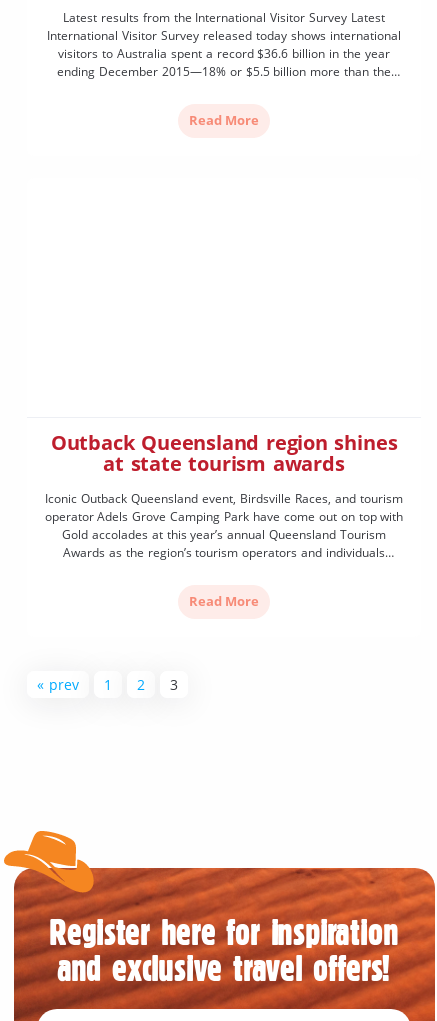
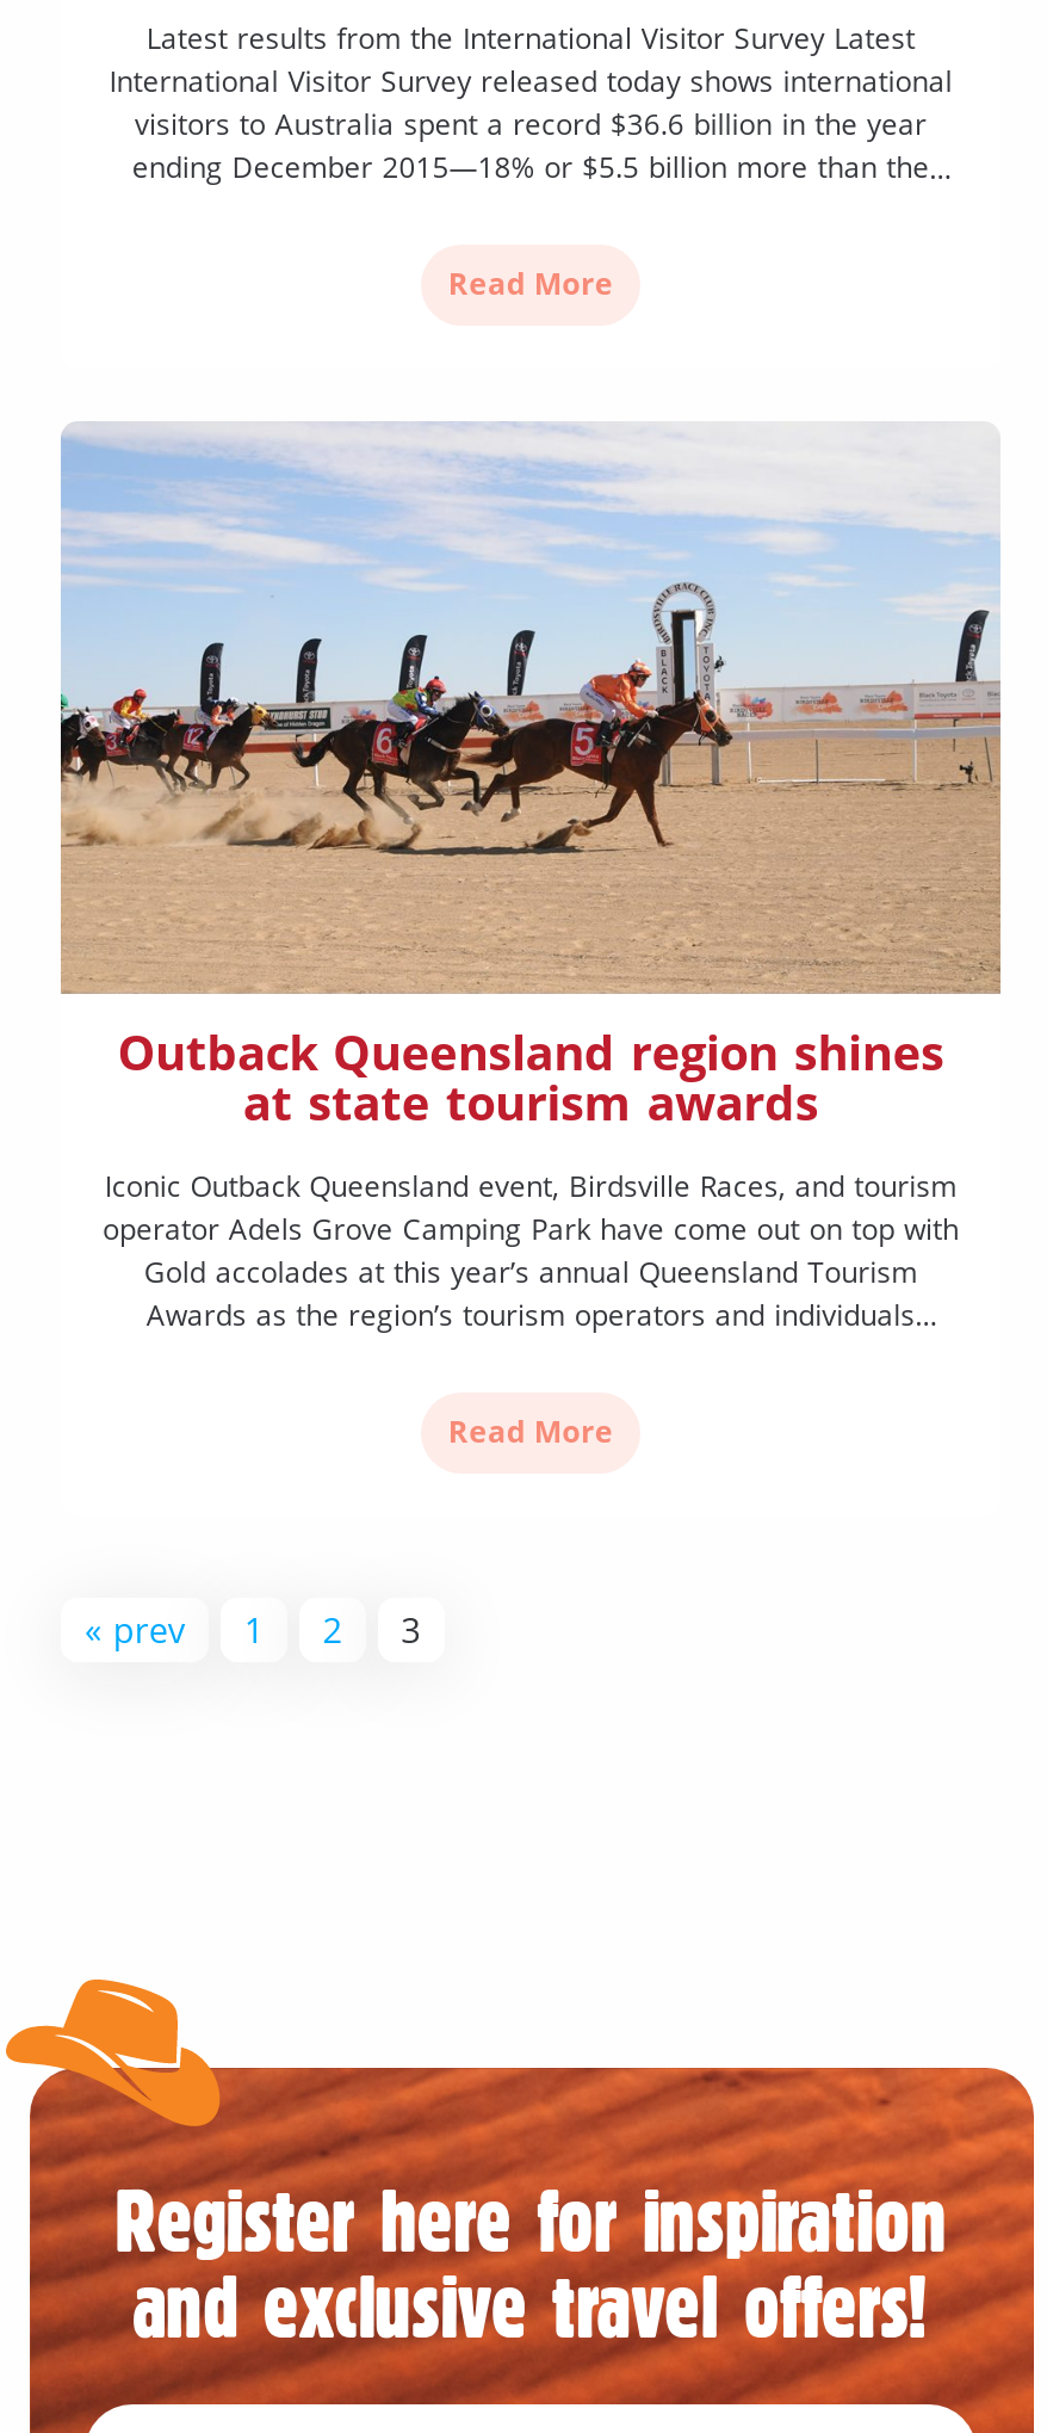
+ [image]
